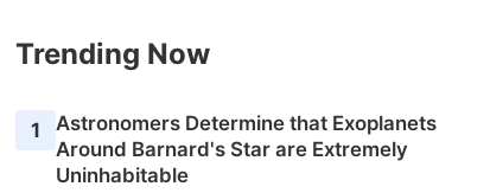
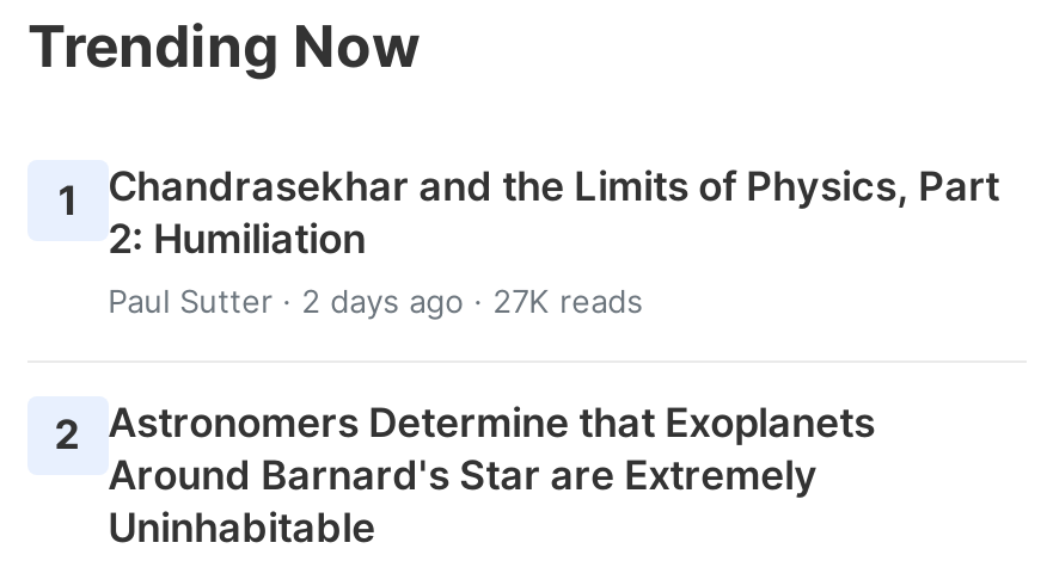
- Astronomers Determine that Exoplanets
+ Chandrasekhar and the Limits of Physics, Part
+ 2: Humiliation
+ Paul Sutter · 2 days ago · 27K reads
+ 2 Astronomers Determine that Exoplanets
